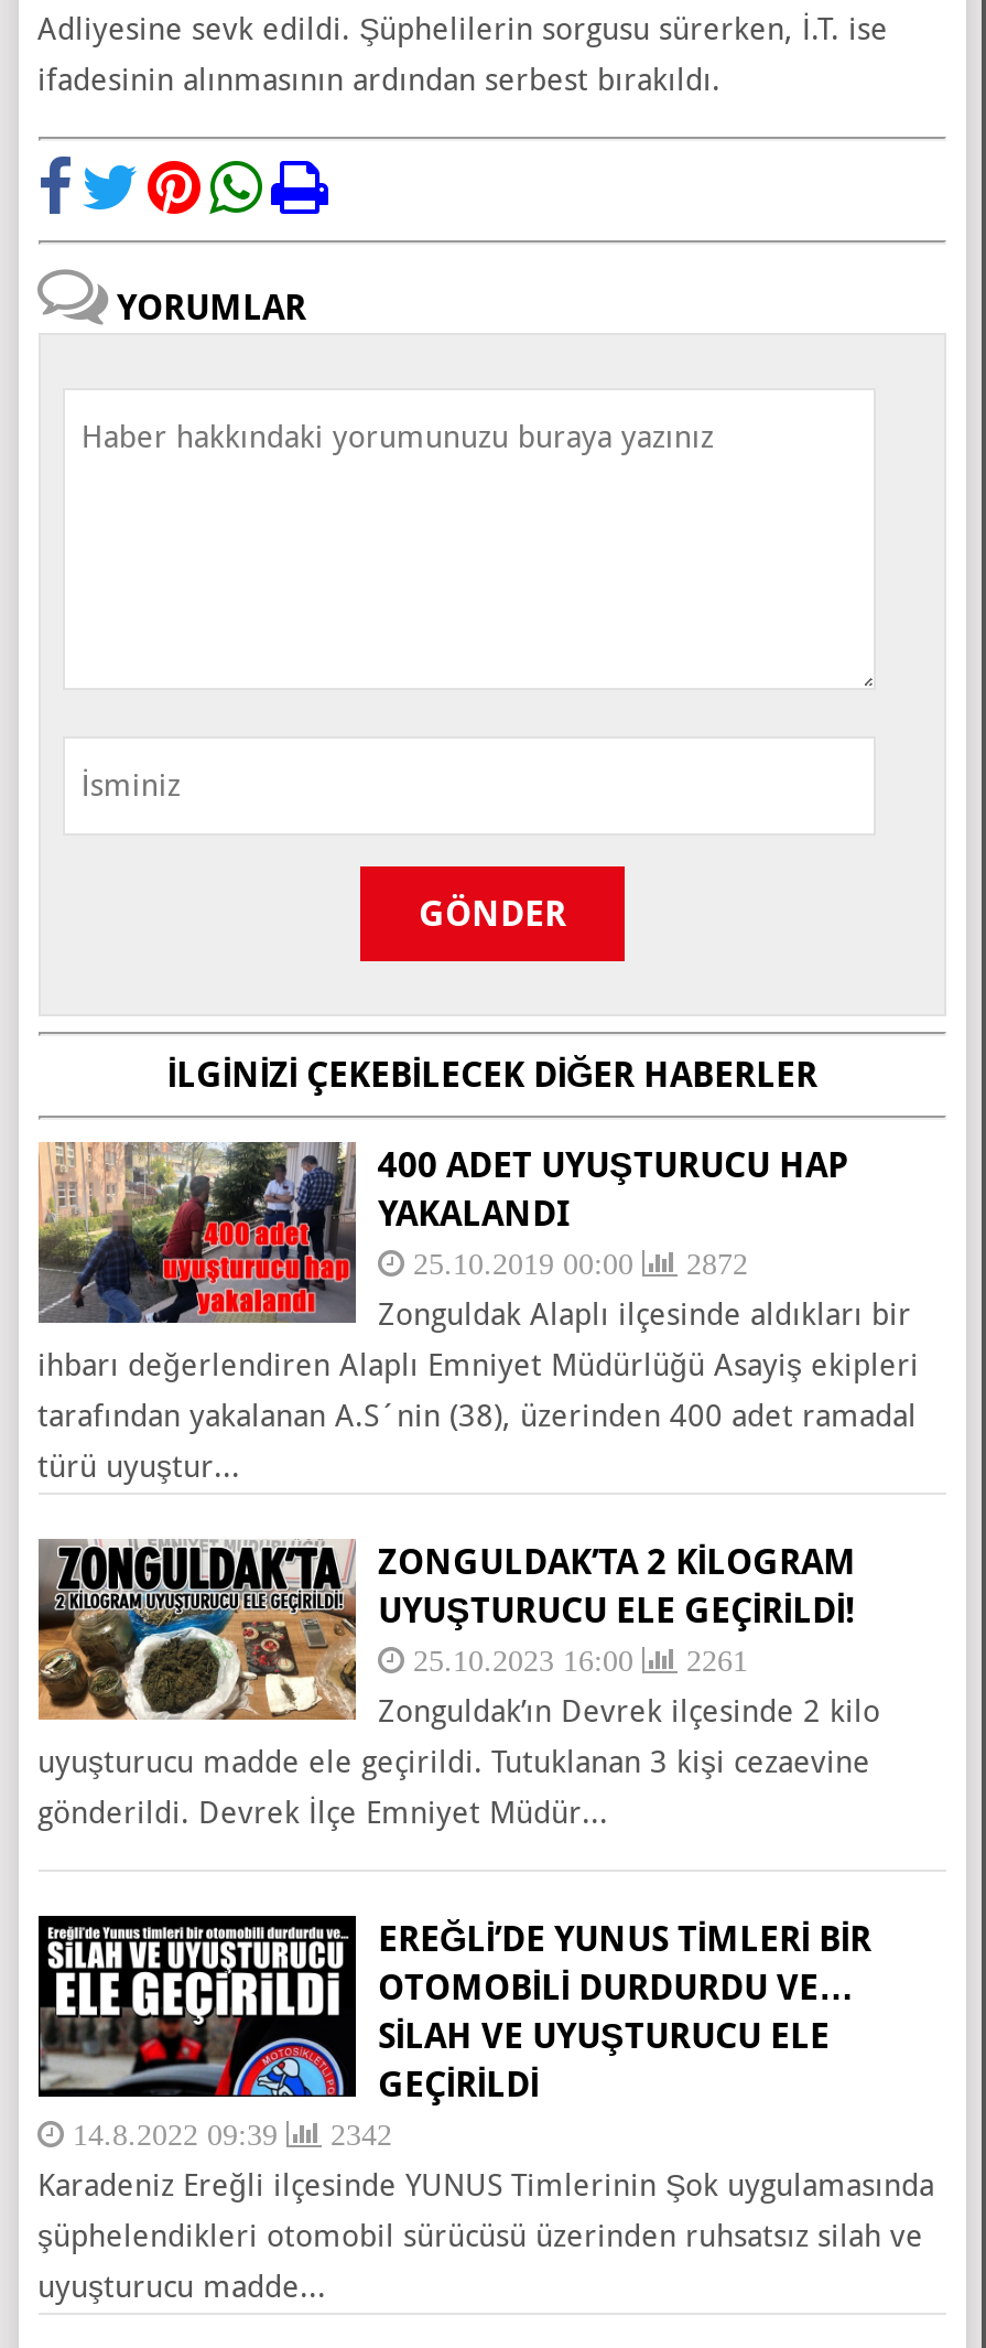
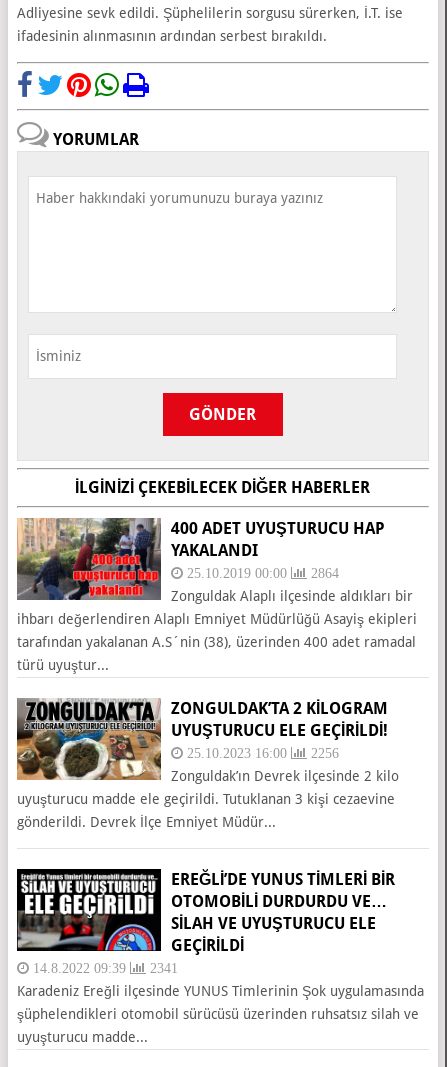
- 25.10.2019 00:00 2872
+ 25.10.2019 00:00 2864

- 25.10.2023 16:00 2261
+ 25.10.2023 16:00 2256

- 14.8.2022 09:39 2342
+ 14.8.2022 09:39 2341
